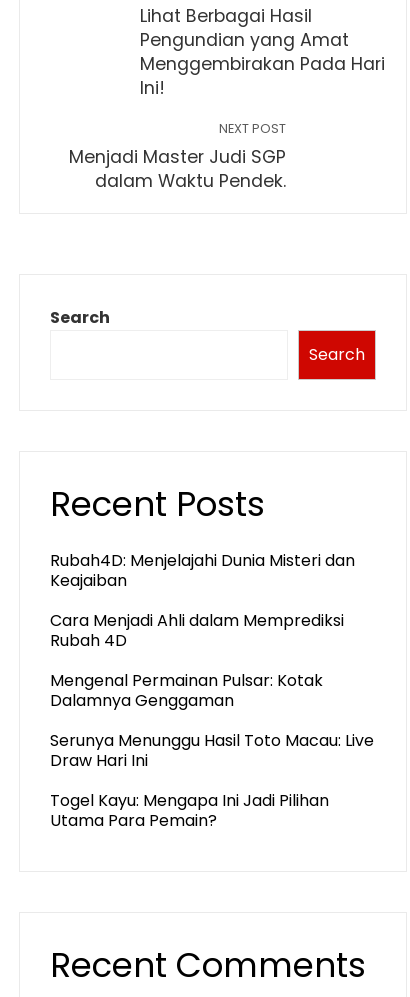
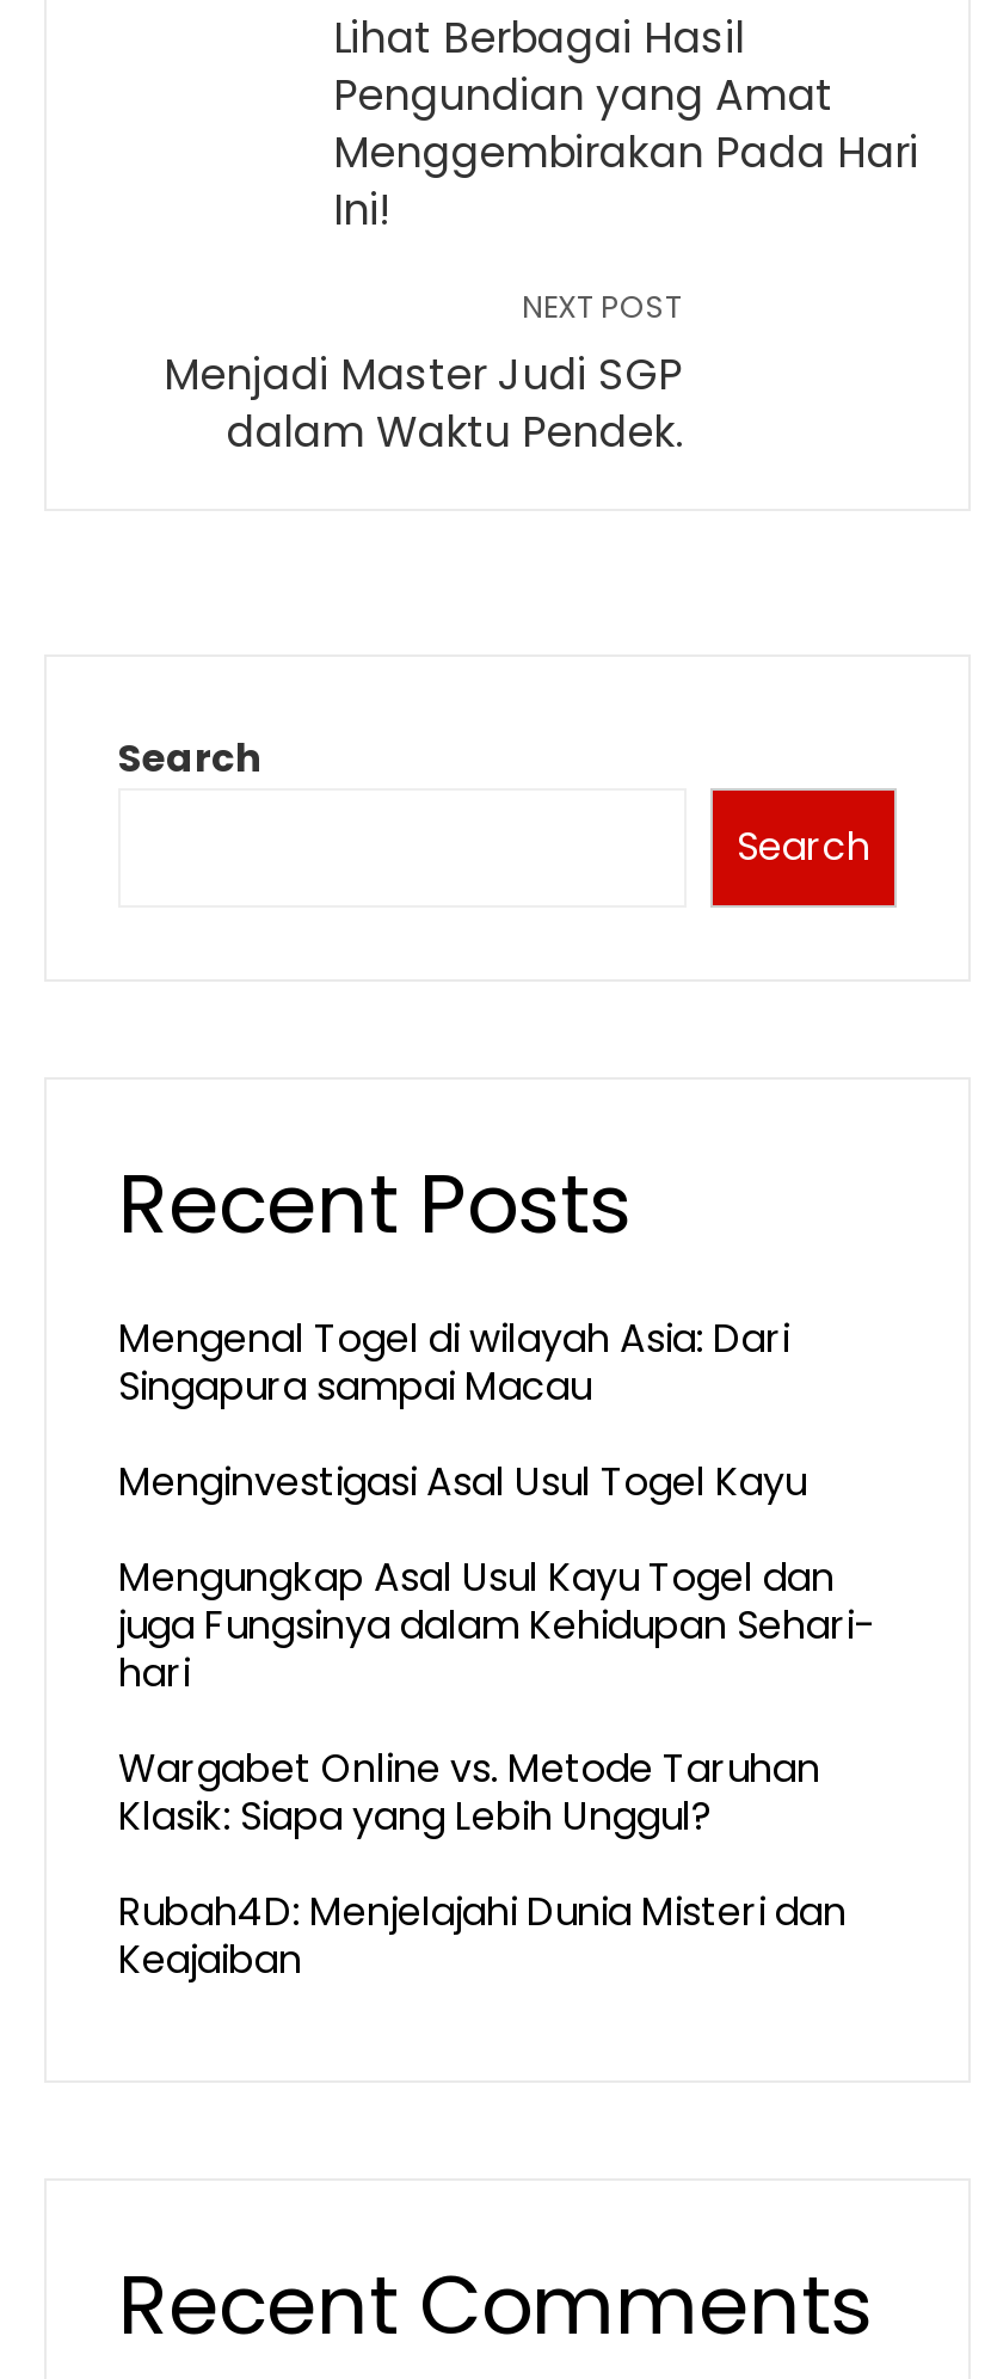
+ Mengenal Togel di wilayah Asia: Dari
+ Singapura sampai Macau
+ Menginvestigasi Asal Usul Togel Kayu
+ Mengungkap Asal Usul Kayu Togel dan
+ juga Fungsinya dalam Kehidupan Sehari-
+ hari
+ Wargabet Online vs. Metode Taruhan
+ Klasik: Siapa yang Lebih Unggul?

moved down: Rubah4D: Menjelajahi Dunia Misteri dan | Keajaiban

- Cara Menjadi Ahli dalam Memprediksi
- Rubah 4D
- Mengenal Permainan Pulsar: Kotak
- Dalamnya Genggaman
- Serunya Menunggu Hasil Toto Macau: Live
- Draw Hari Ini
- Togel Kayu: Mengapa Ini Jadi Pilihan
- Utama Para Pemain?
